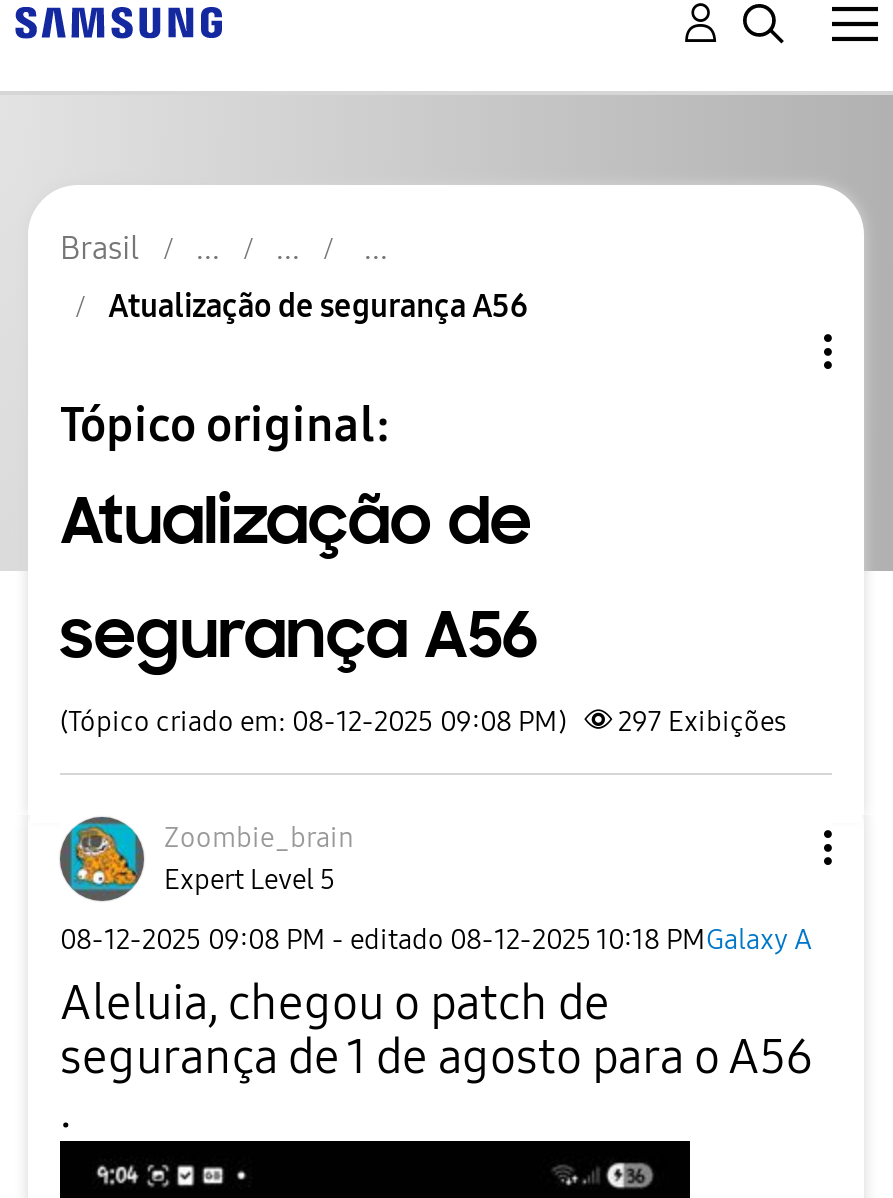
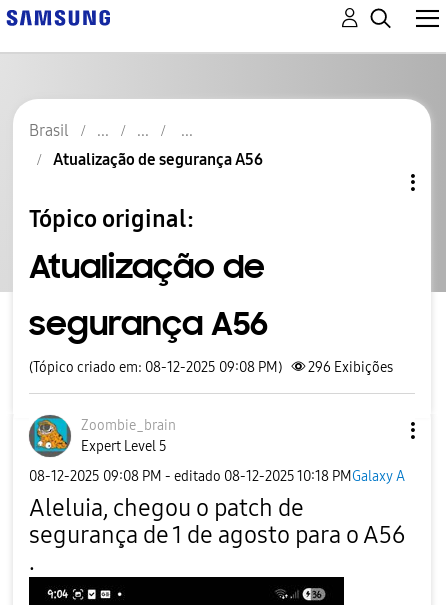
- (Tópico criado em: 08-12-2025 09:08 PM) 297 Exibições
+ (Tópico criado em: 08-12-2025 09:08 PM) 296 Exibições
